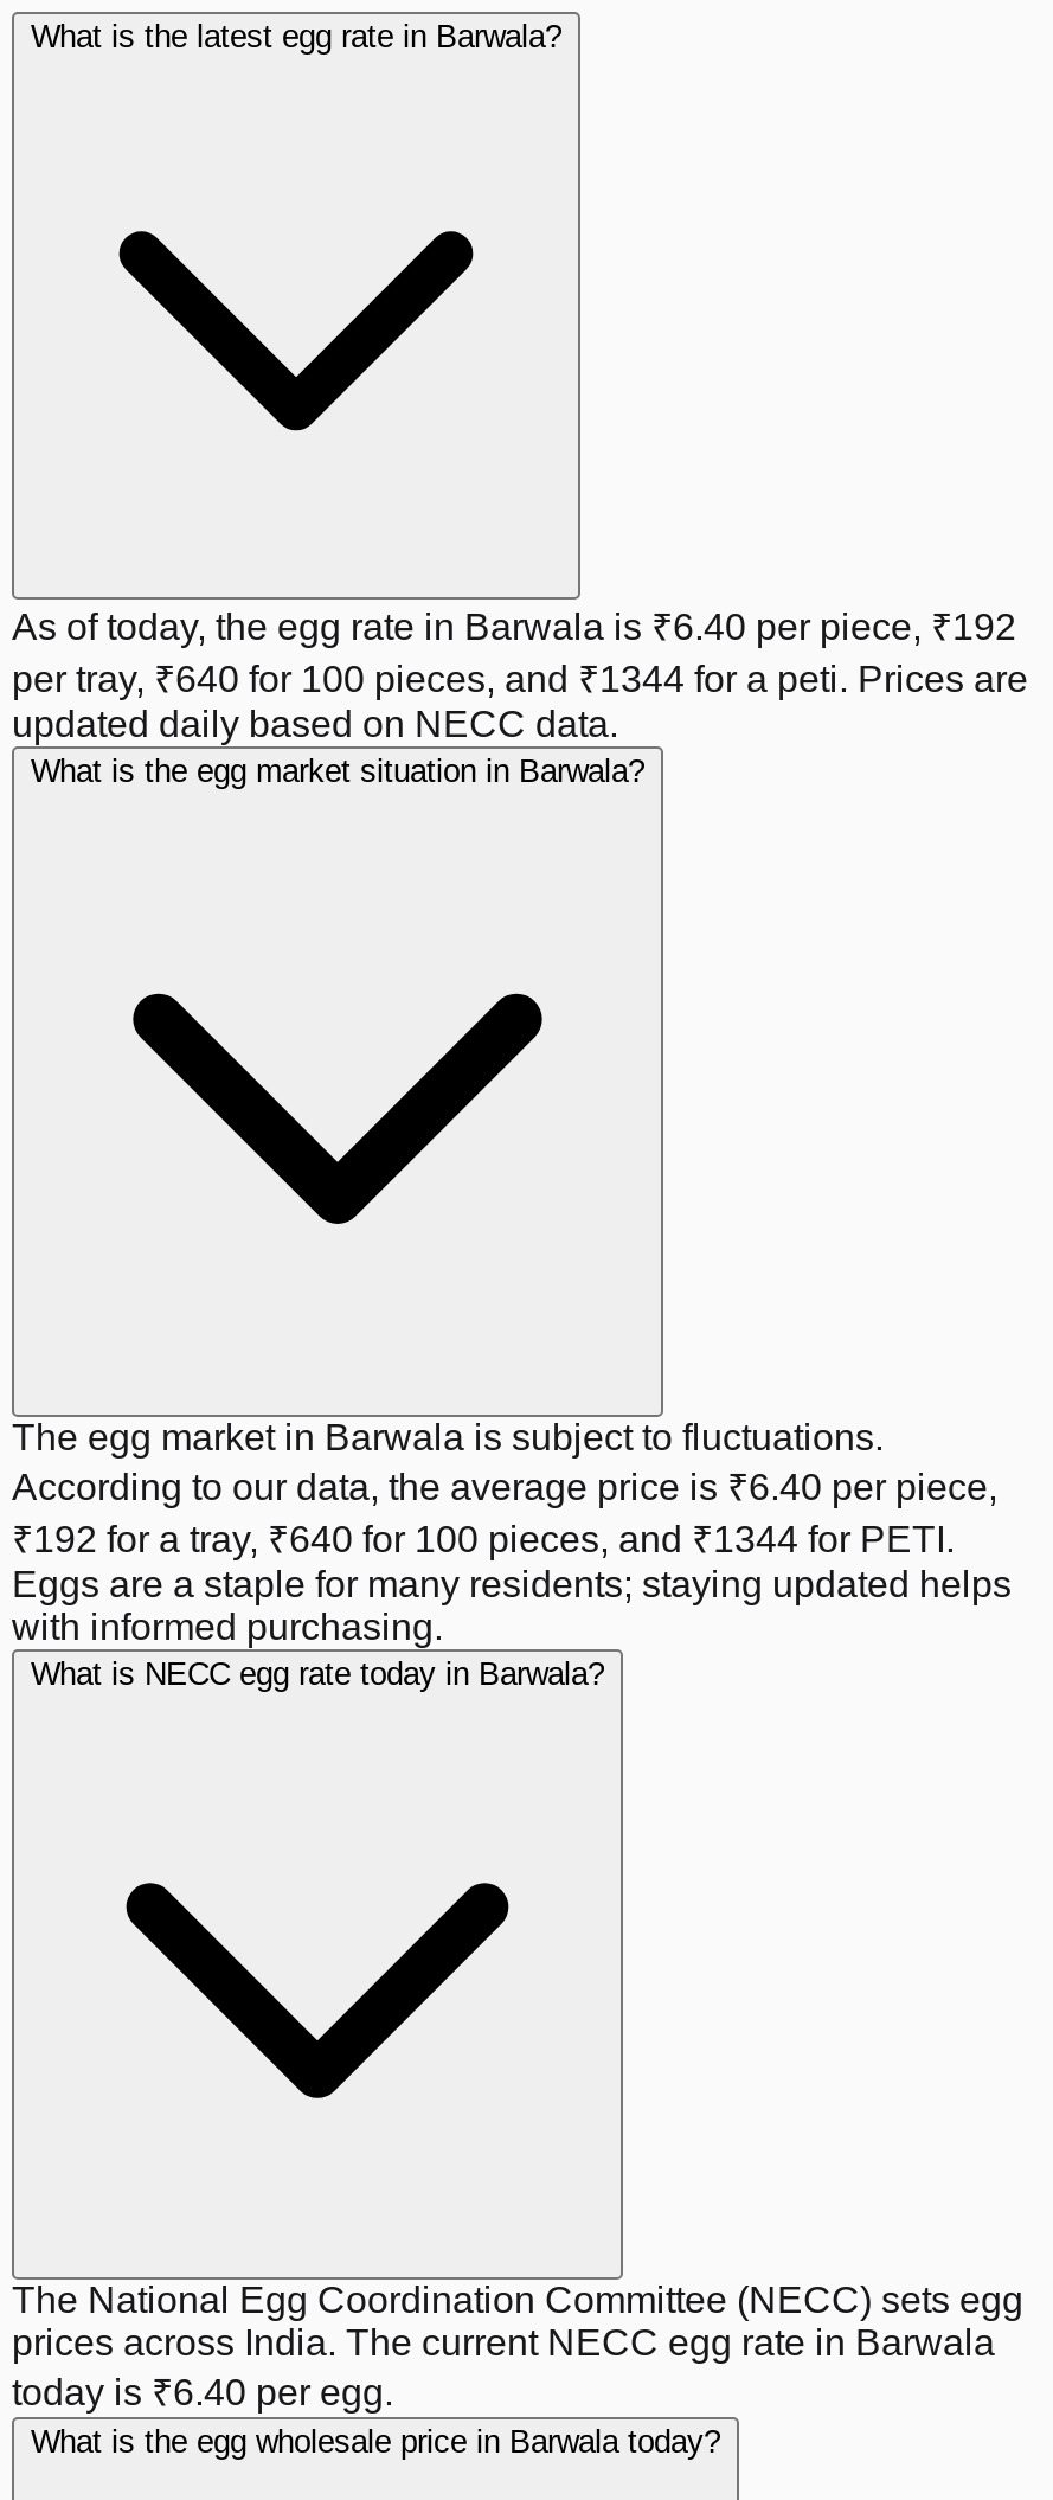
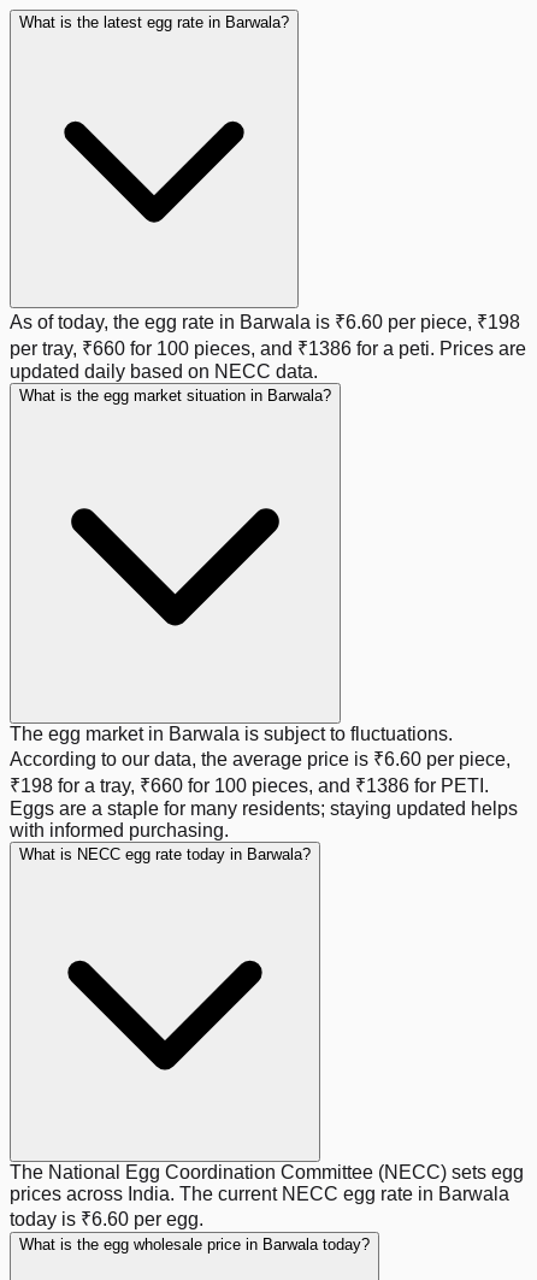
- As of today, the egg rate in Barwala is ₹6.40 per piece, ₹192
+ As of today, the egg rate in Barwala is ₹6.60 per piece, ₹198

- per tray, ₹640 for 100 pieces, and ₹1344 for a peti. Prices are
+ per tray, ₹660 for 100 pieces, and ₹1386 for a peti. Prices are

- According to our data, the average price is ₹6.40 per piece,
+ According to our data, the average price is ₹6.60 per piece,

- ₹192 for a tray, ₹640 for 100 pieces, and ₹1344 for PETI.
+ ₹198 for a tray, ₹660 for 100 pieces, and ₹1386 for PETI.

- today is ₹6.40 per egg.
+ today is ₹6.60 per egg.
